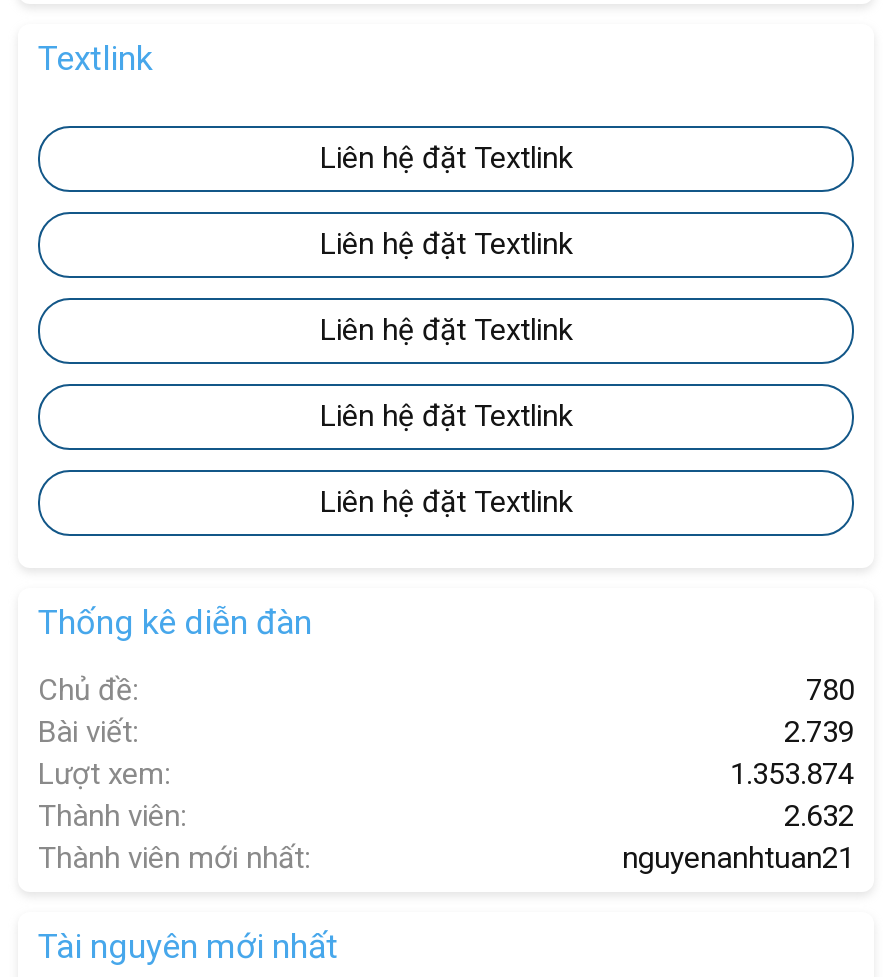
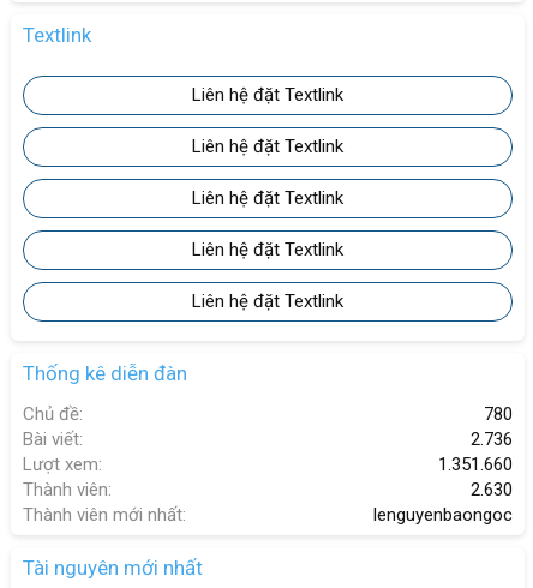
- 2.739
+ 2.736

- 1.353.874
+ 1.351.660

- 2.632
+ 2.630

- nguyenanhtuan21
+ lenguyenbaongoc
